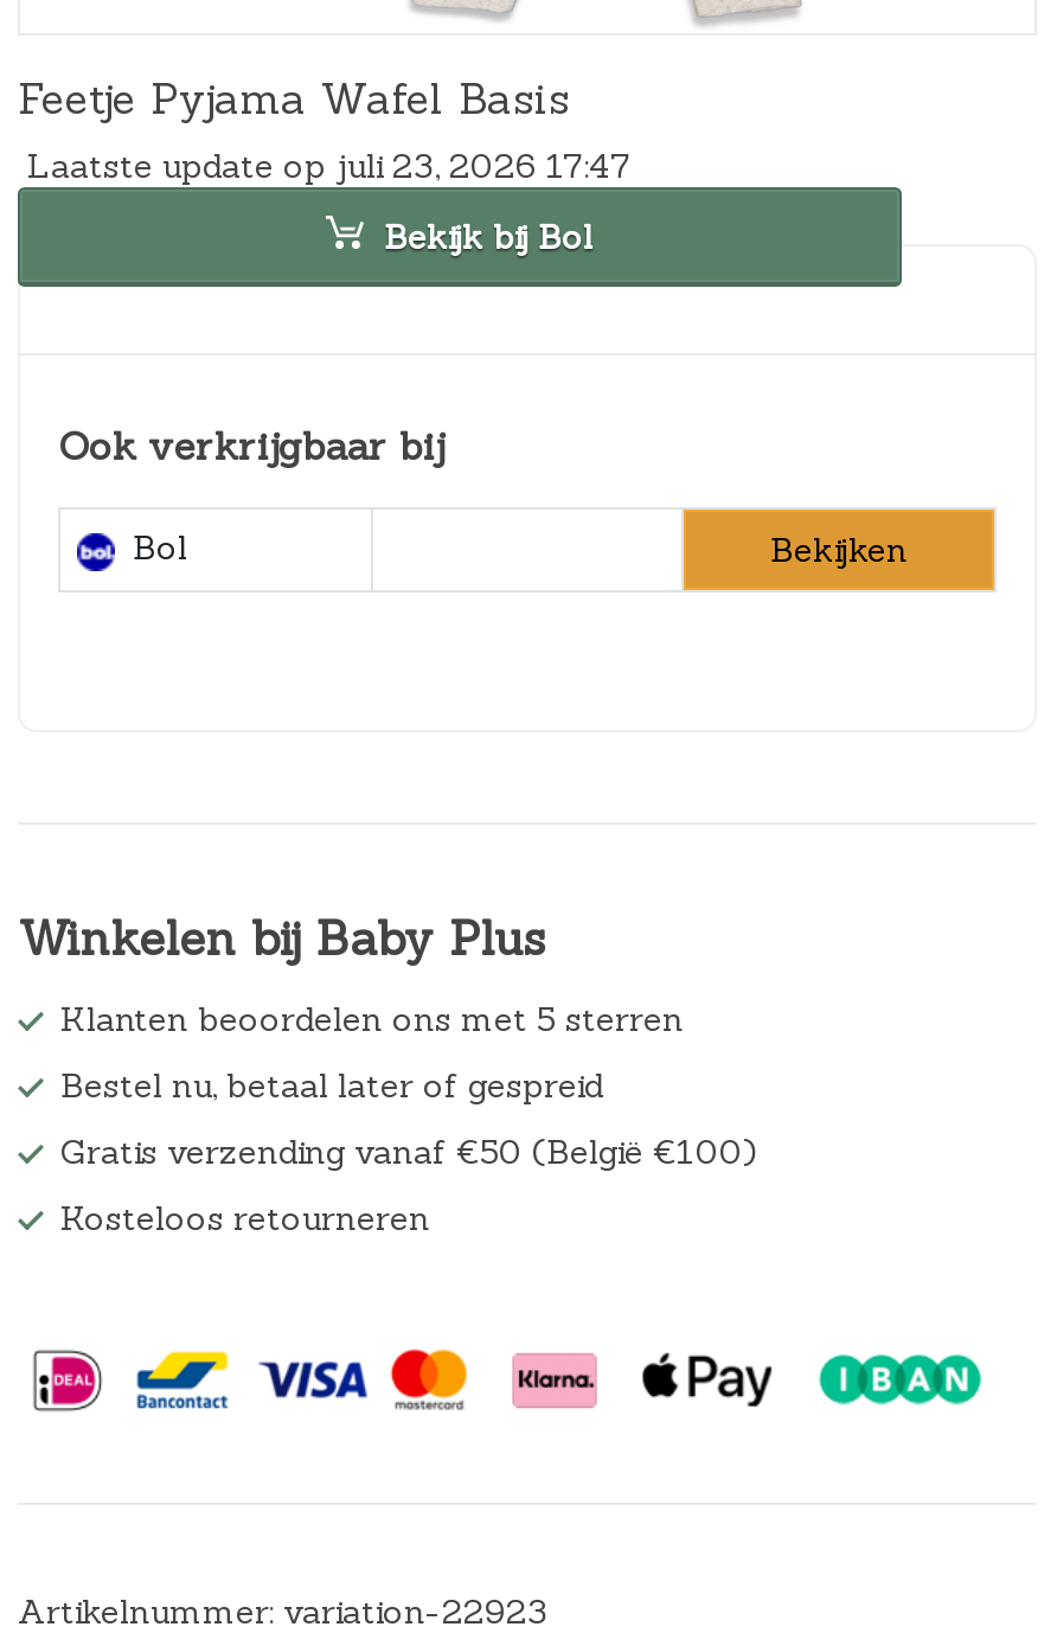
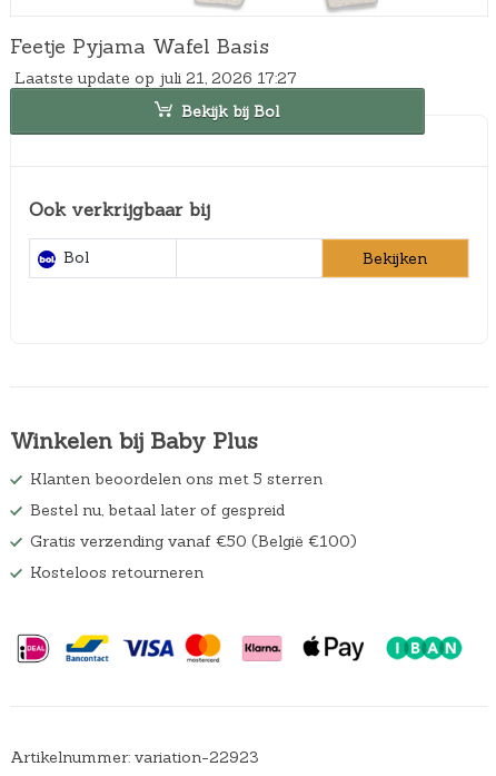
- Laatste update op juli 23, 2026 17:47
+ Laatste update op juli 21, 2026 17:27
